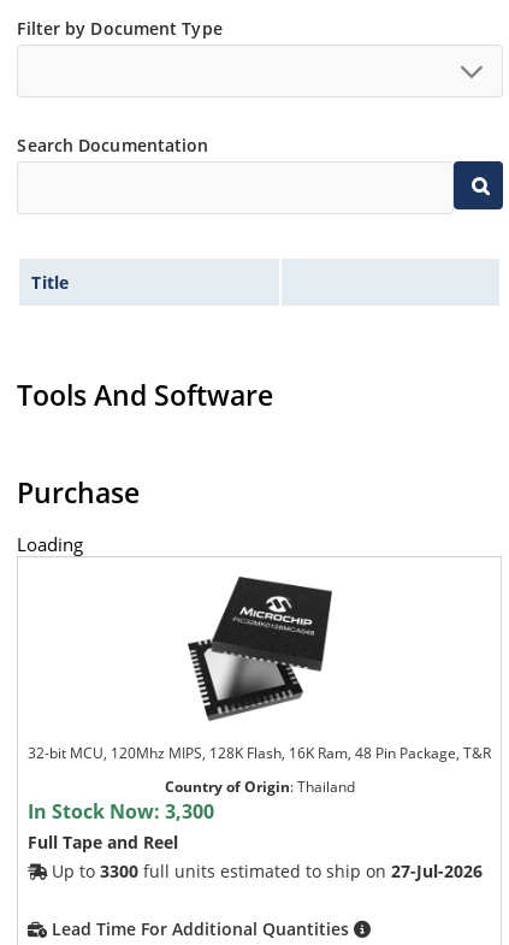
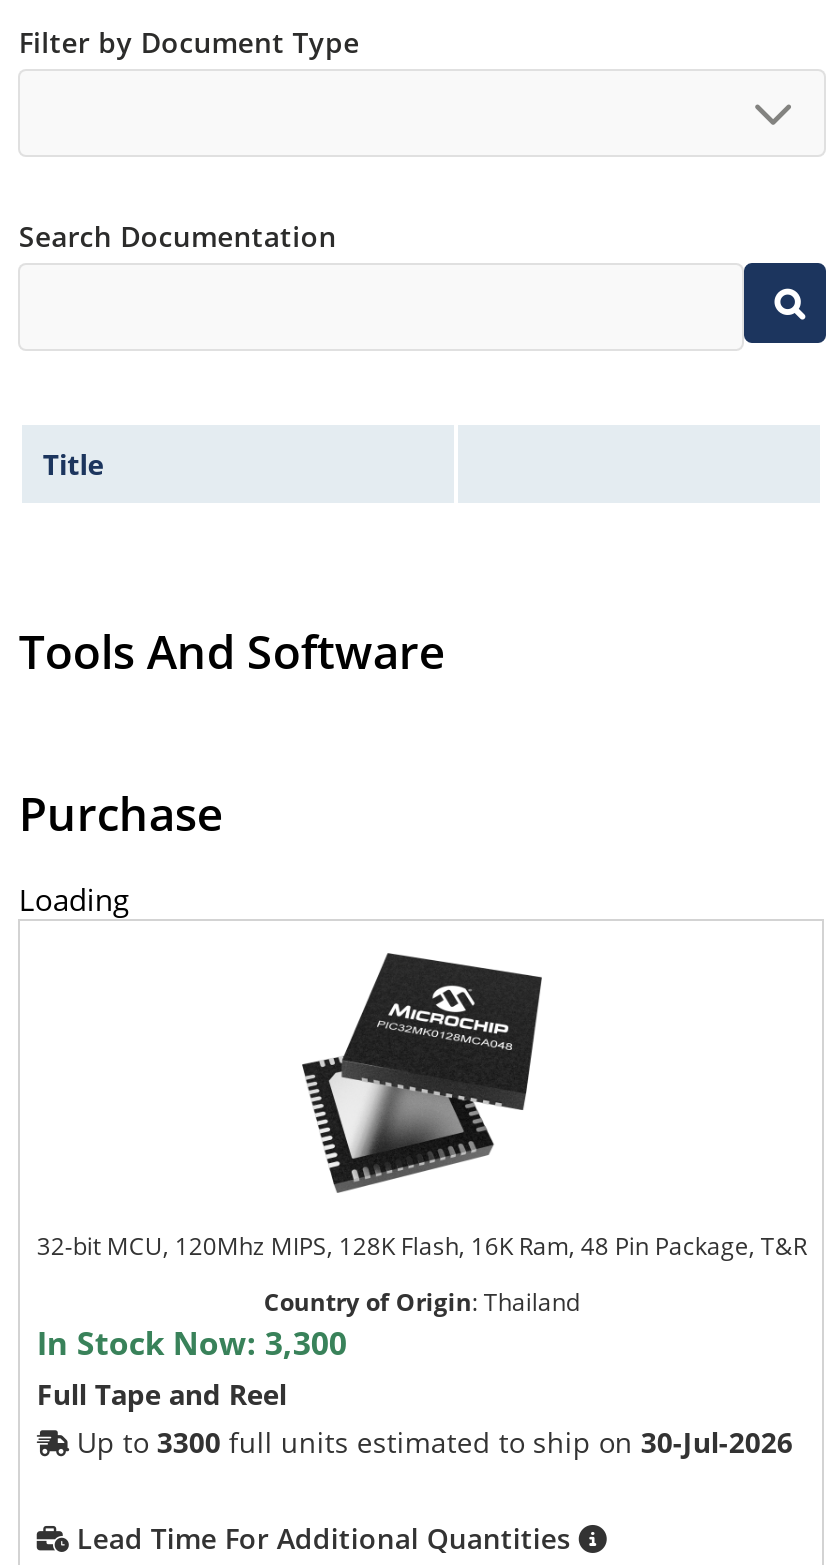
- Up to 3300 full units estimated to ship on 27-Jul-2026
+ Up to 3300 full units estimated to ship on 30-Jul-2026
